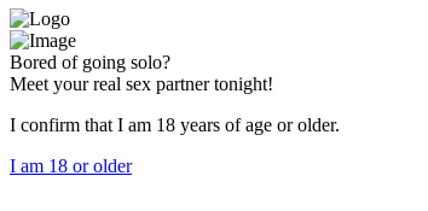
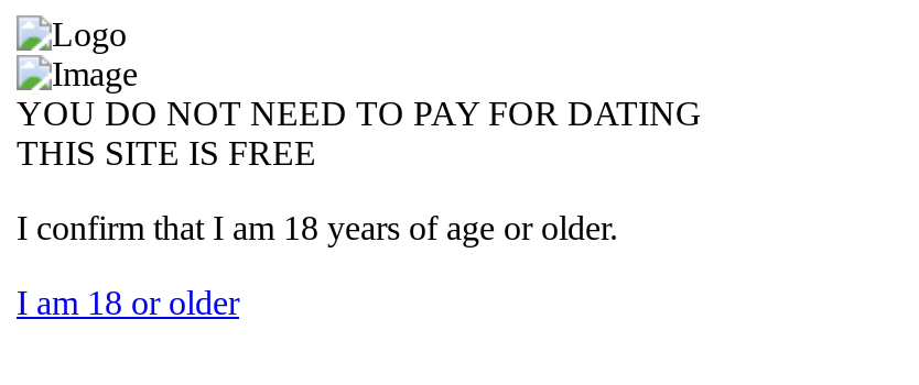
- Bored of going solo?
- Meet your real sex partner tonight!
+ YOU DO NOT NEED TO PAY FOR DATING
+ THIS SITE IS FREE
